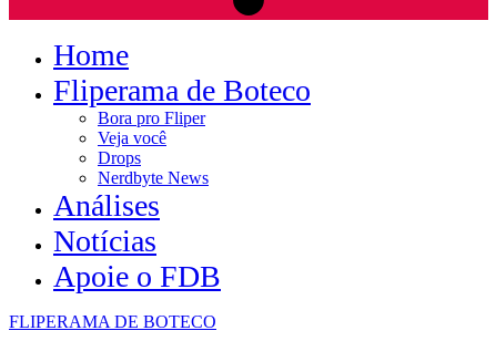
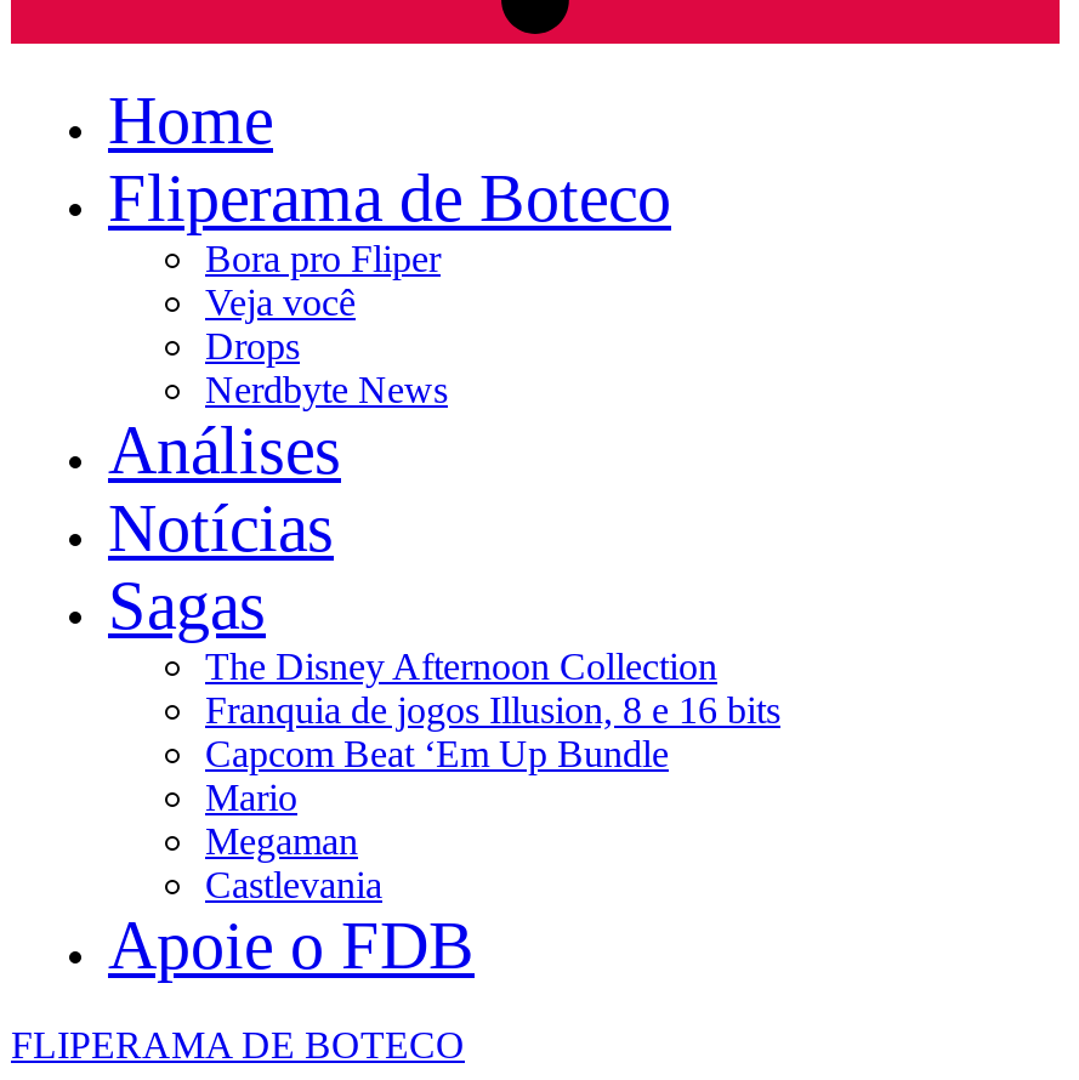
+ Sagas
+ The Disney Afternoon Collection
+ Franquia de jogos Illusion, 8 e 16 bits
+ Capcom Beat ‘Em Up Bundle
+ Mario
+ Megaman
+ Castlevania
